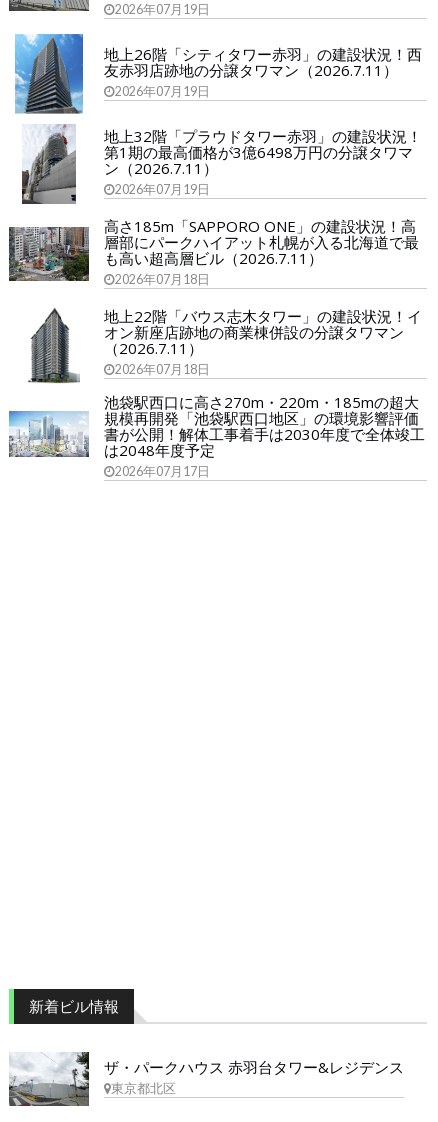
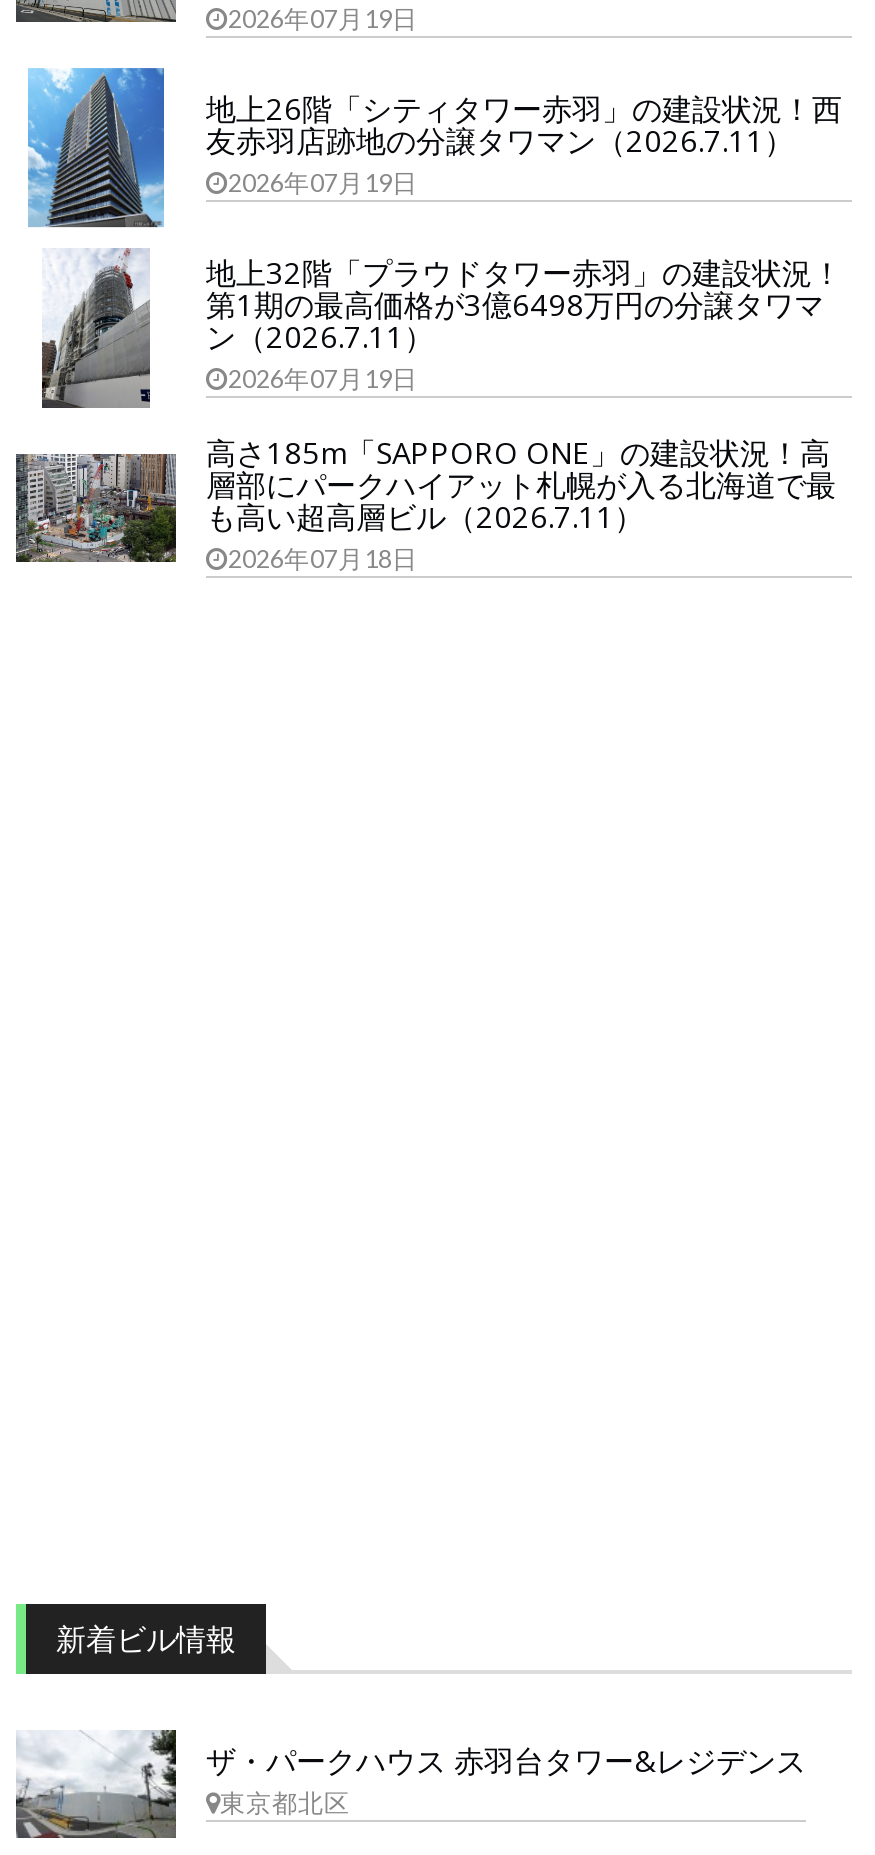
- [image]
- 地上22階「バウス志木タワー」の建設状況！イ
- オン新座店跡地の商業棟併設の分譲タワマン
- （2026.7.11）
- 2026年07月18日
- 池袋駅西口に高さ270m・220m・185mの超大
- 規模再開発「池袋駅西口地区」の環境影響評価
- 書が公開！解体工事着手は2030年度で全体竣工
- は2048年度予定
- 2026年07月17日

- [image]
